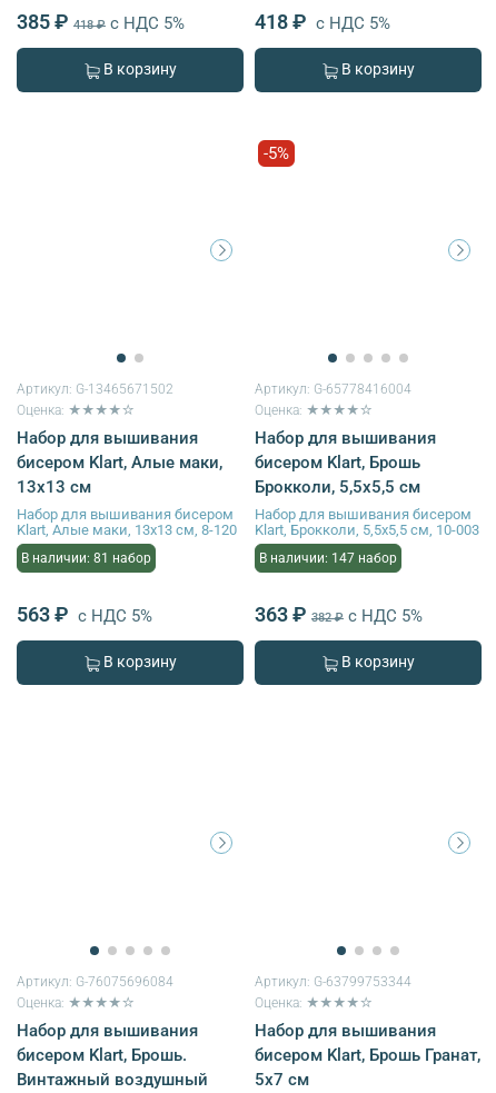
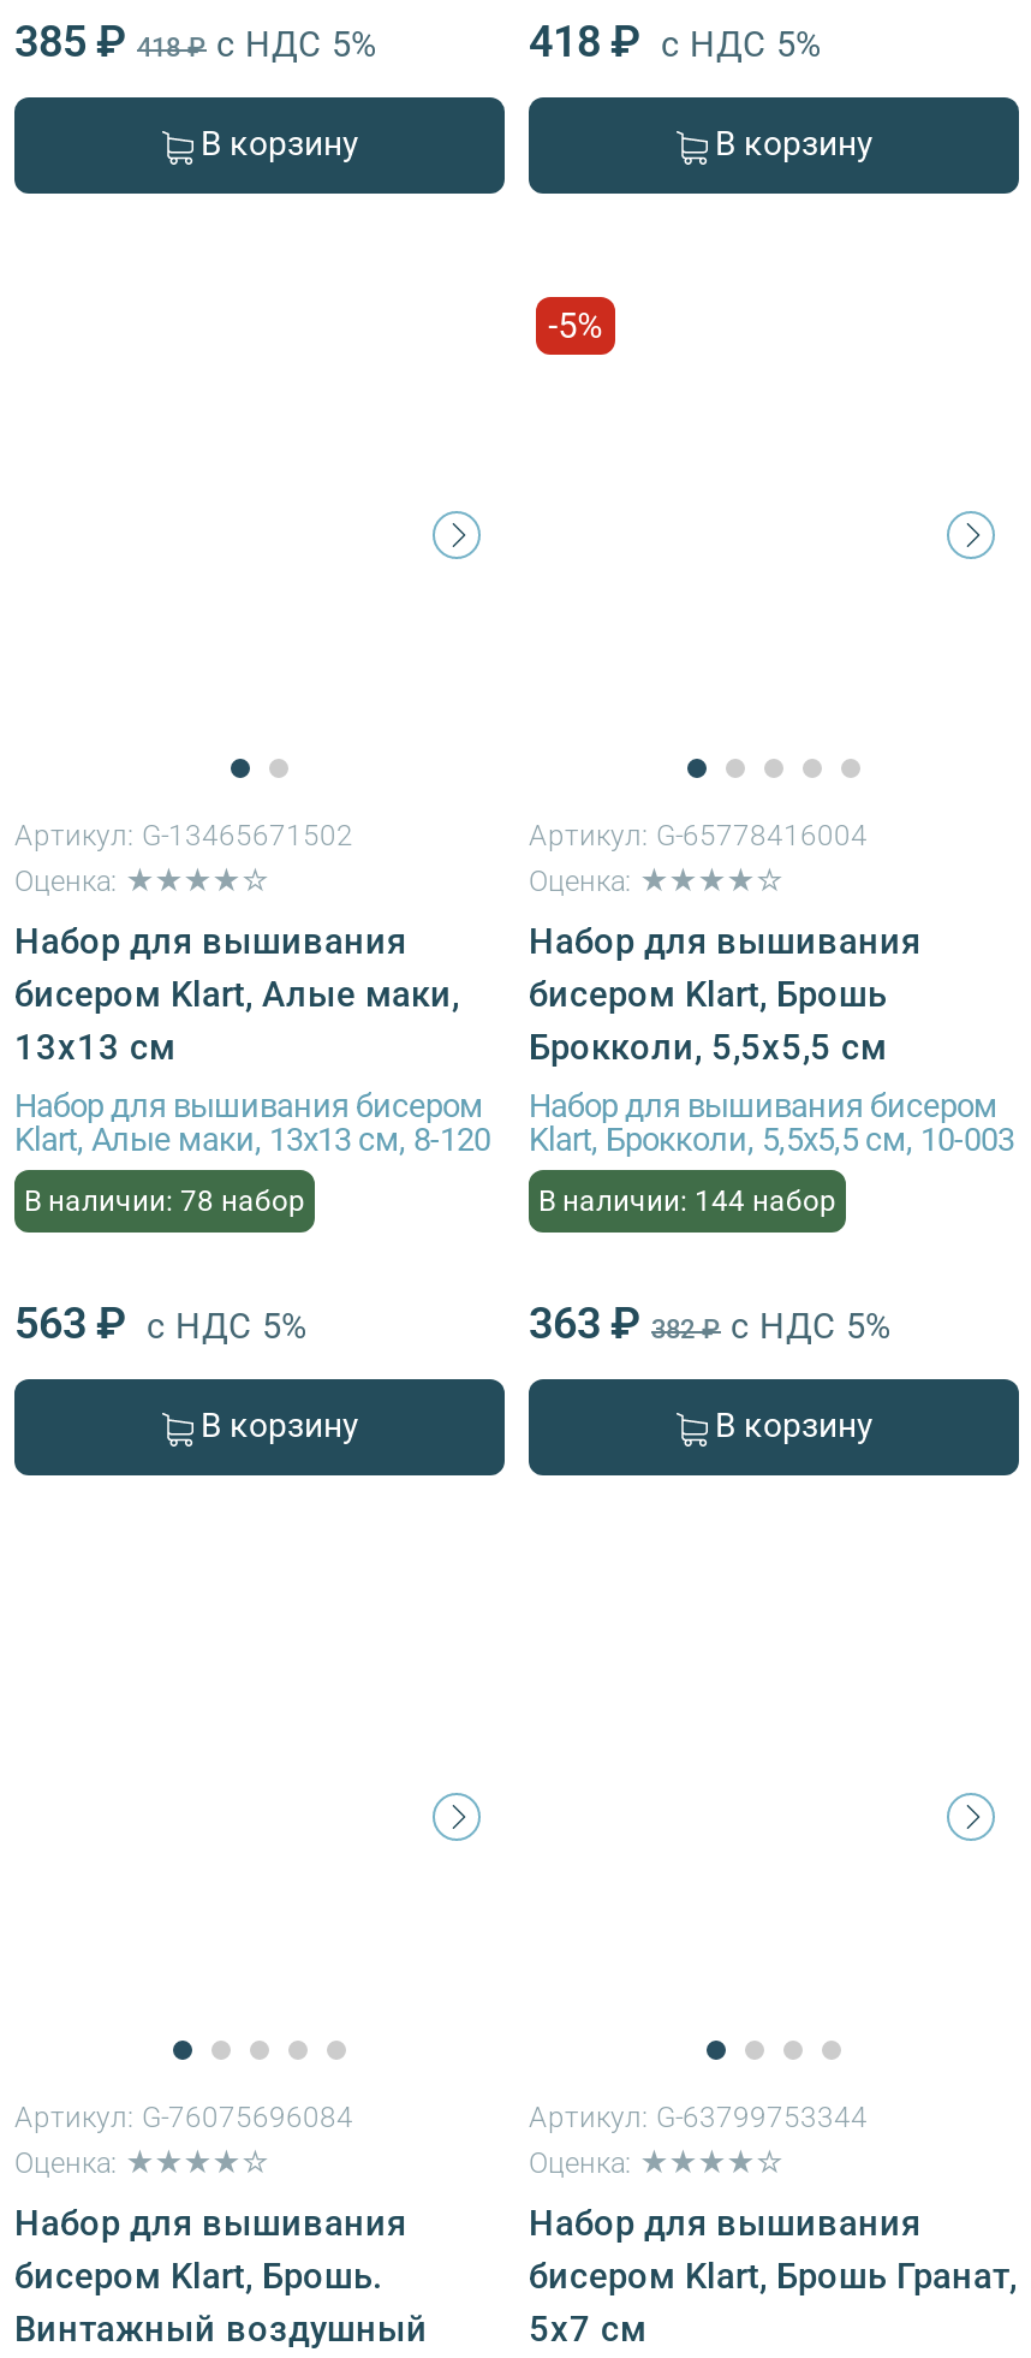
- В наличии: 81 набор
+ В наличии: 78 набор

- В наличии: 147 набор
+ В наличии: 144 набор
